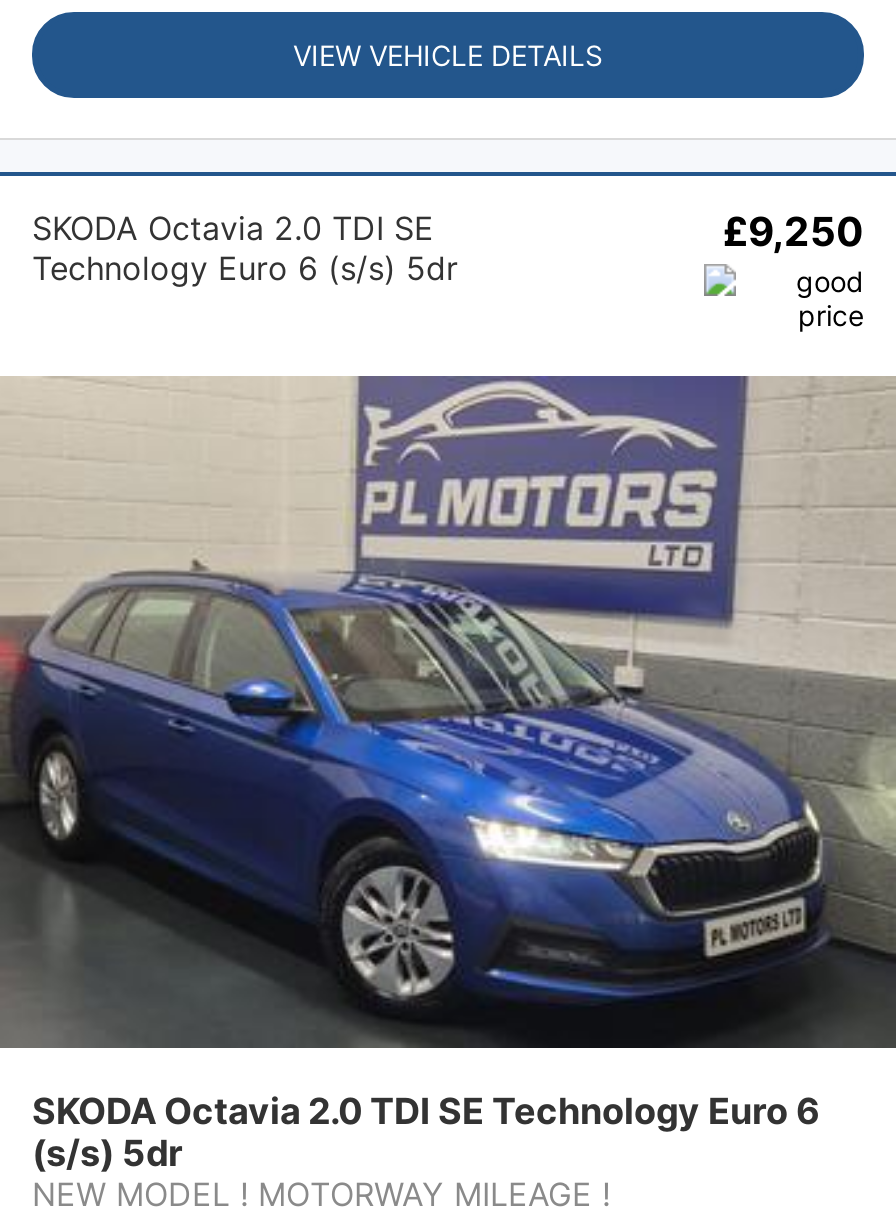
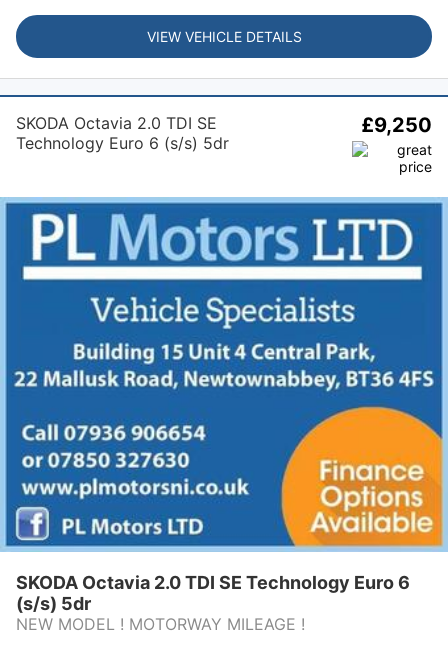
- [image]
+ [image]
